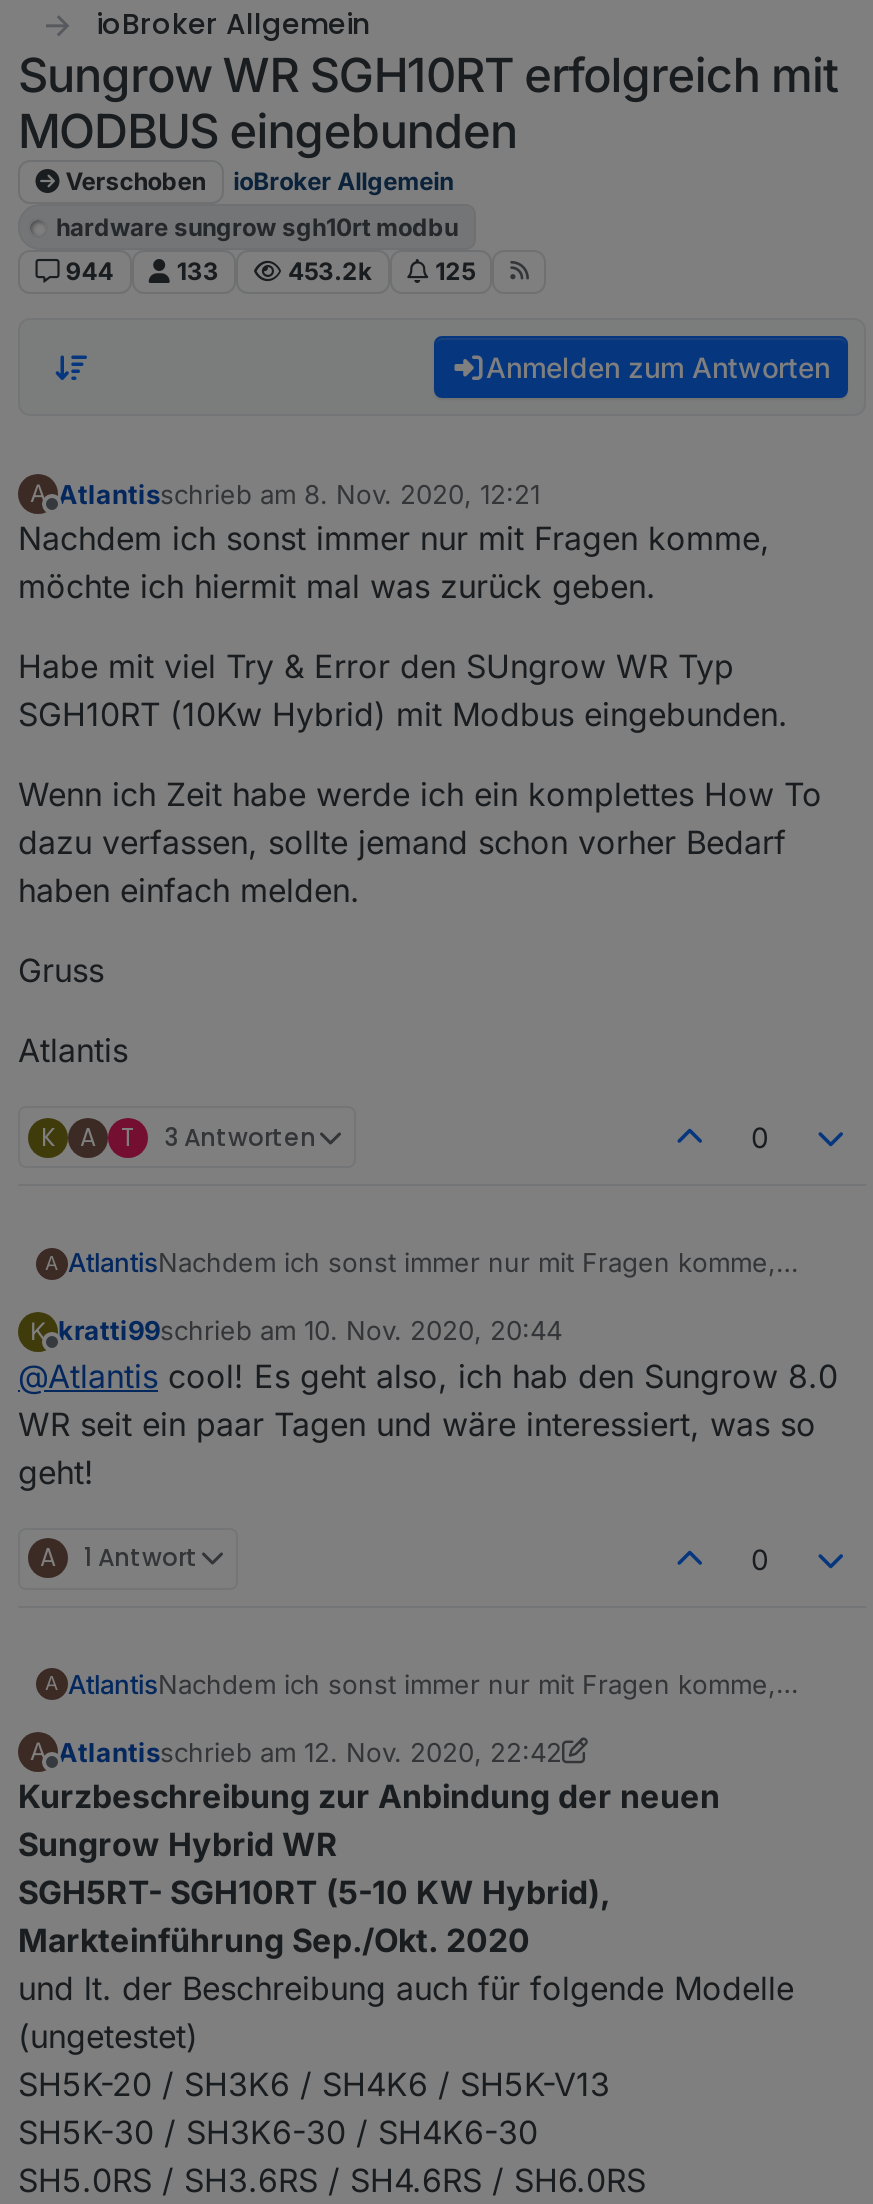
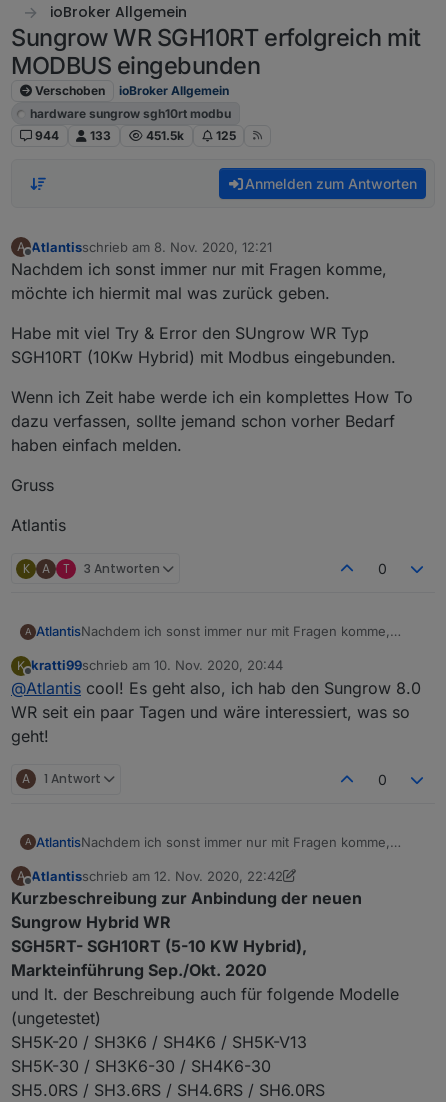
- 453.2k
+ 451.5k
